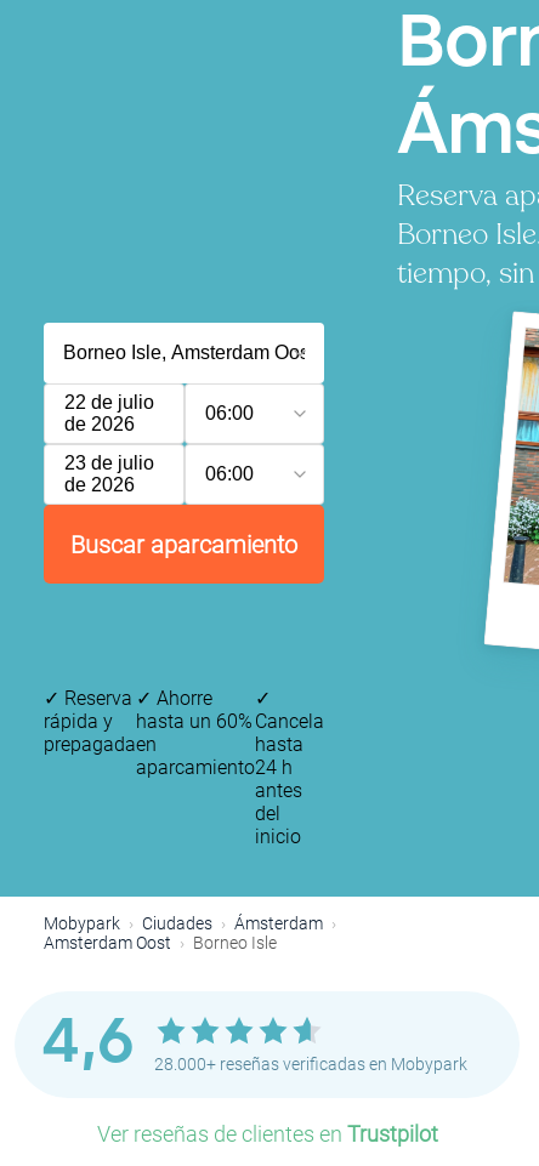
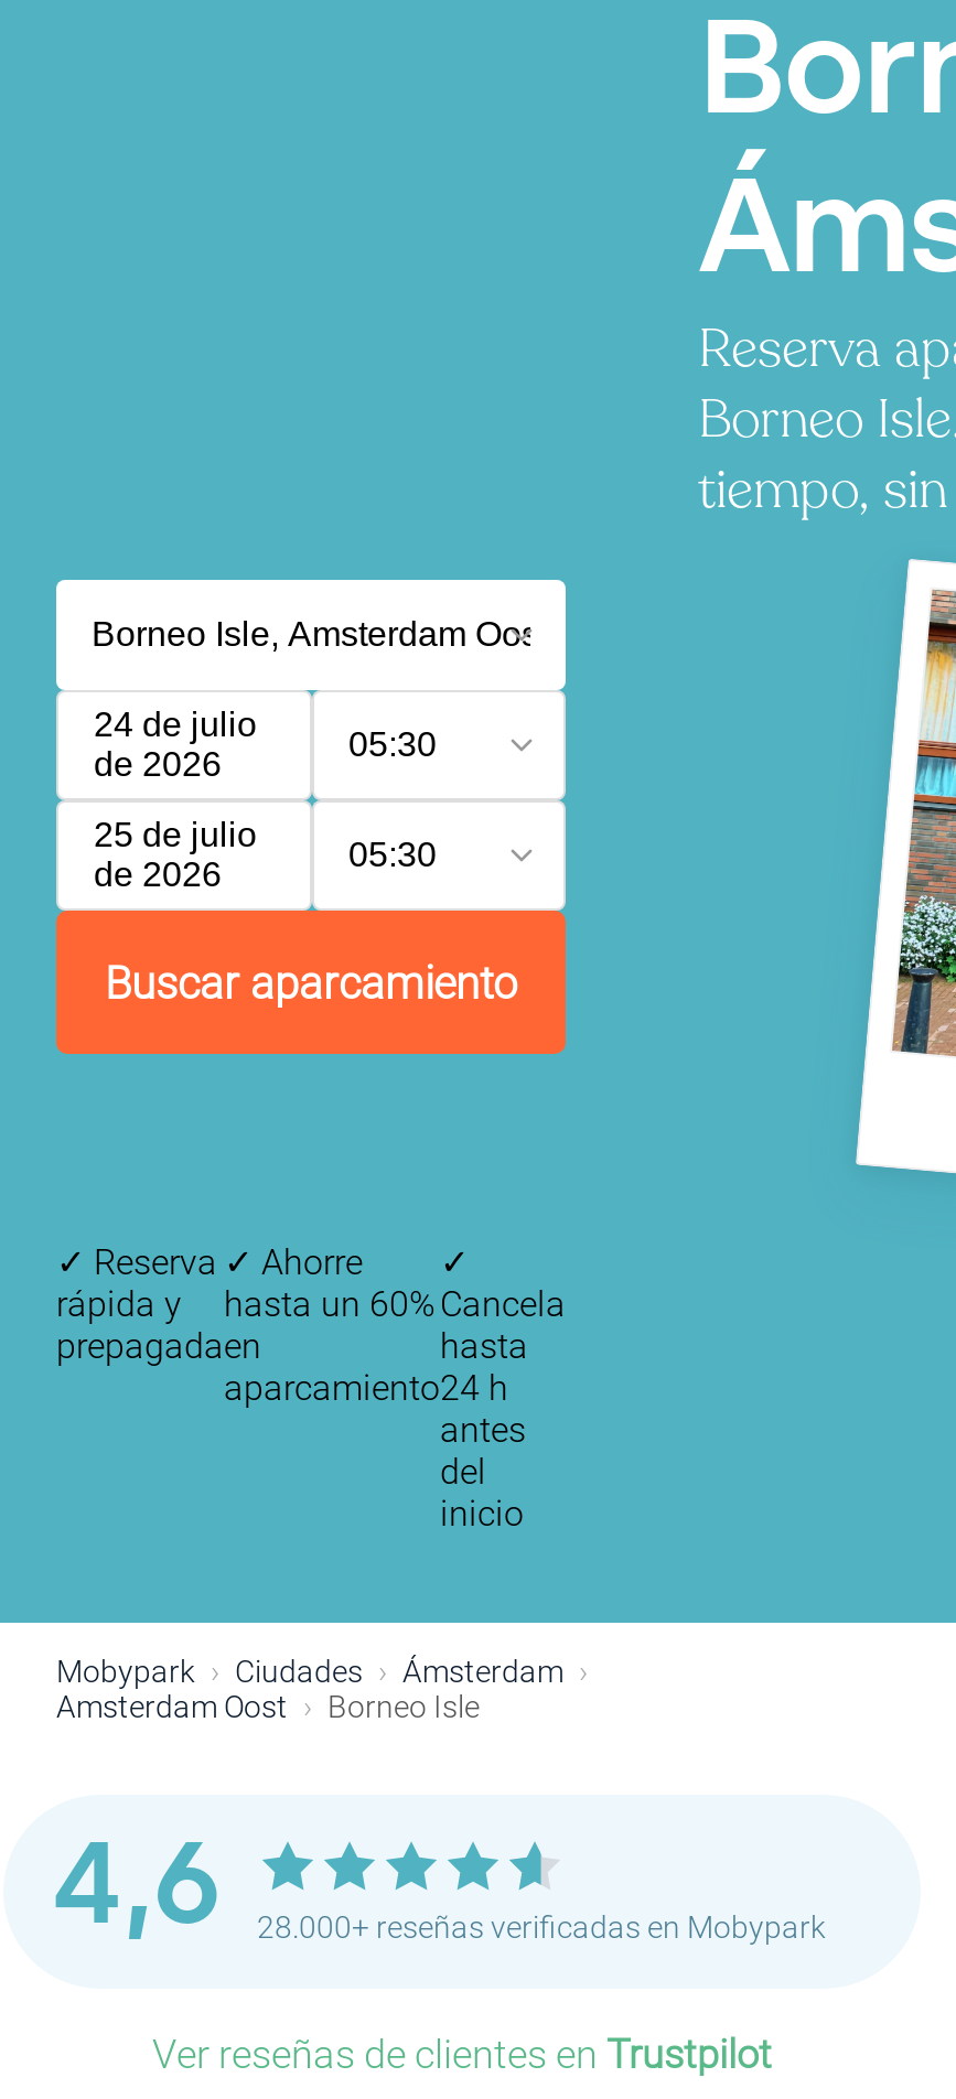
- 22 de julio
+ 24 de julio

- 06:00
+ 05:30

- 23 de julio
+ 25 de julio

- 06:00
+ 05:30
